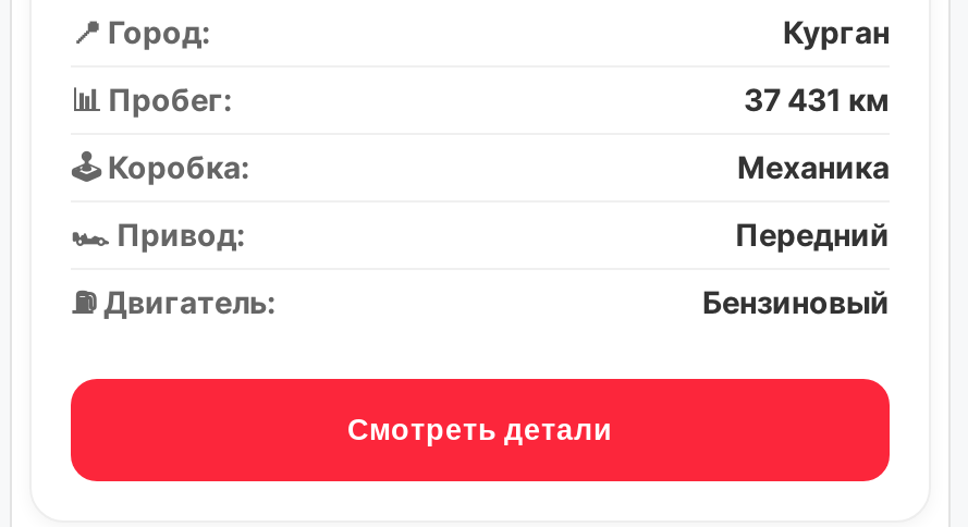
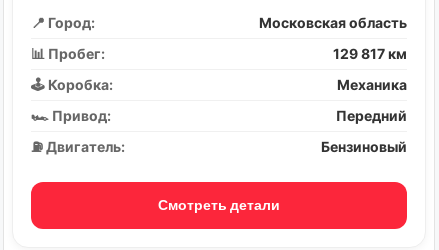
- Курган
+ Московская область

- 37 431 км
+ 129 817 км
